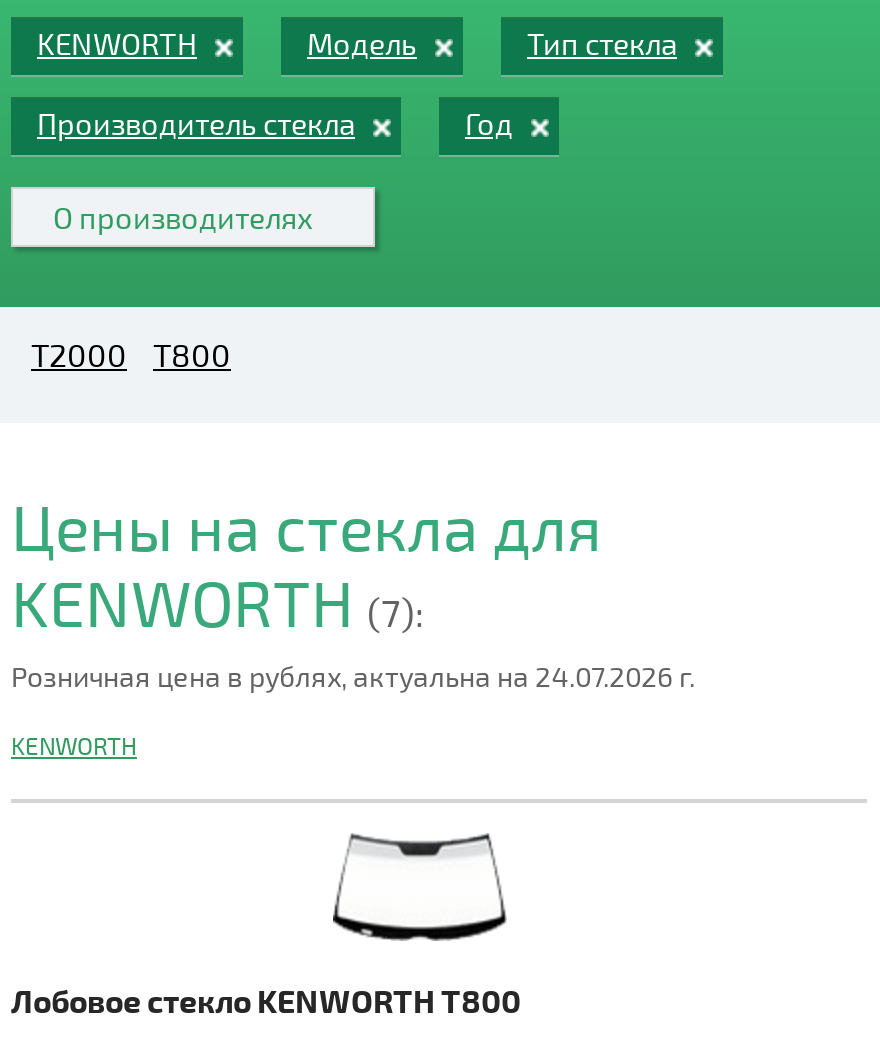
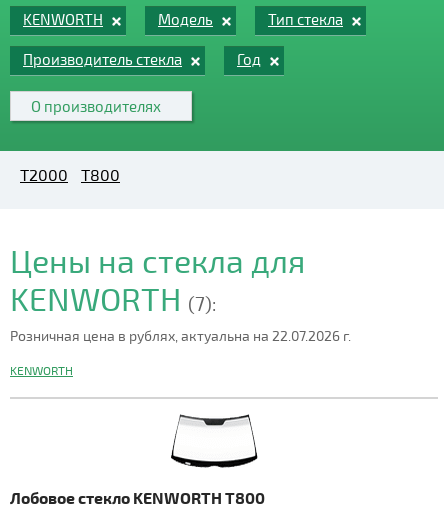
- Розничная цена в рублях, актуальна на 24.07.2026 г.
+ Розничная цена в рублях, актуальна на 22.07.2026 г.
